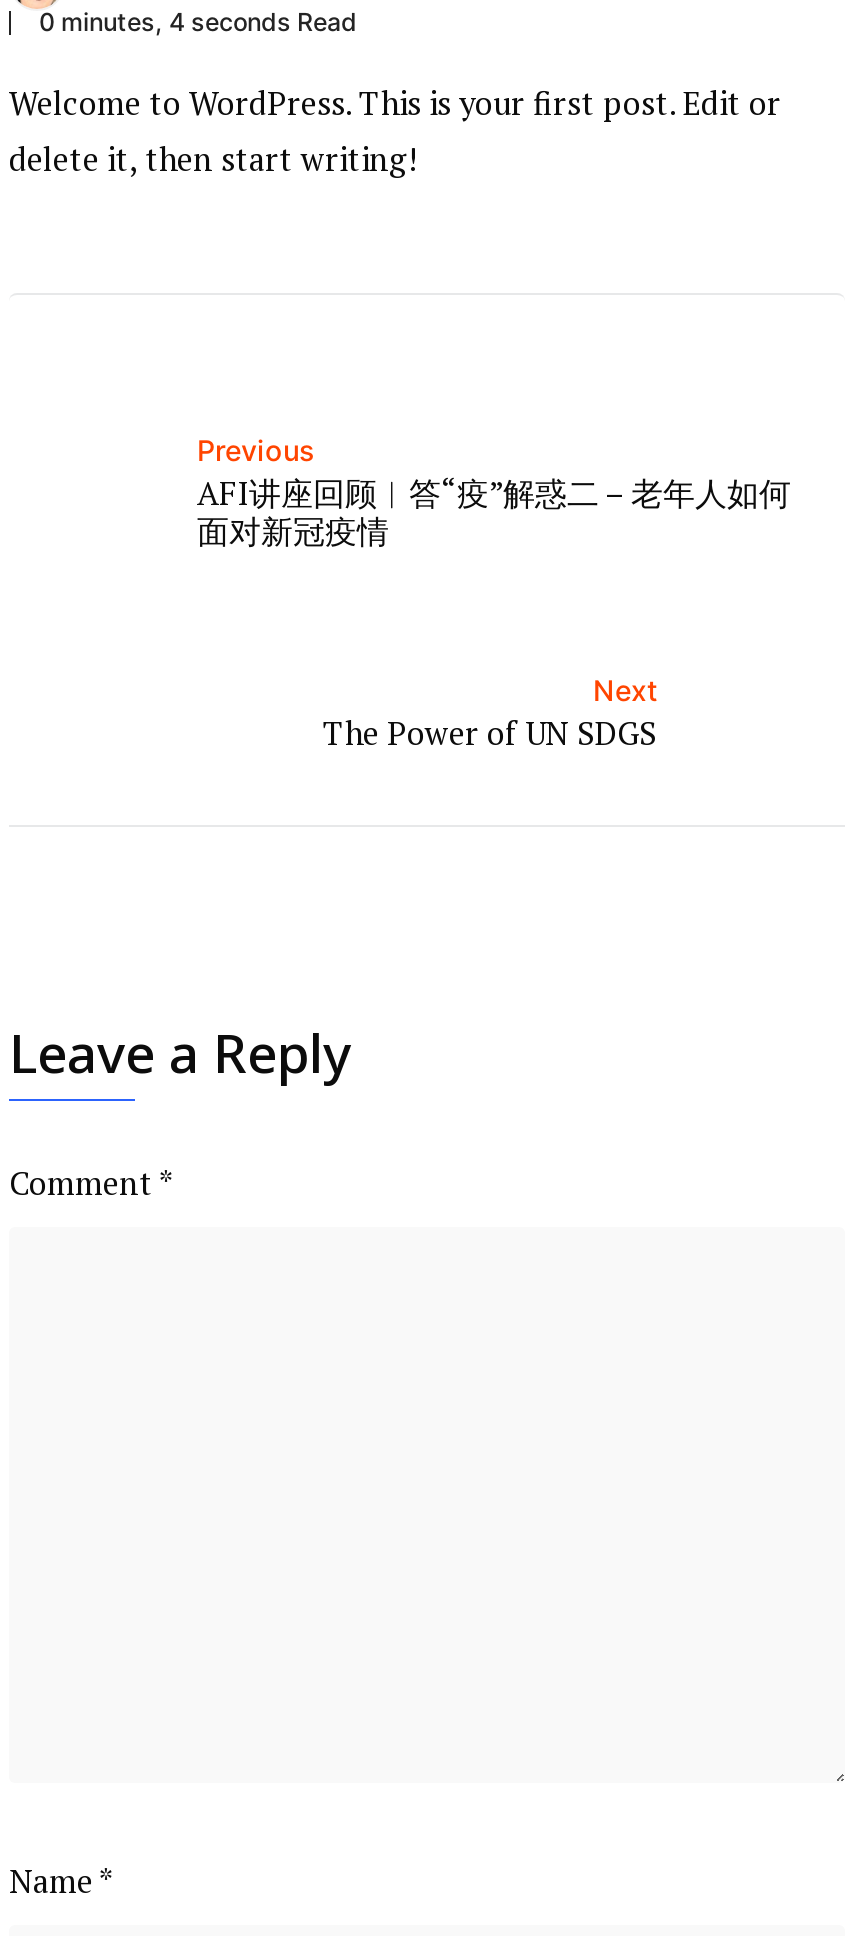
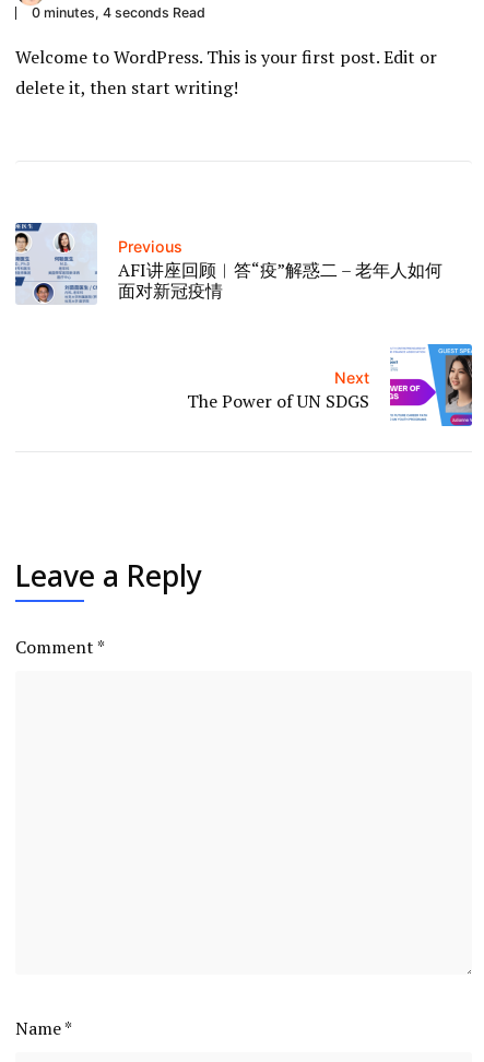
+ [image]

+ [image]
